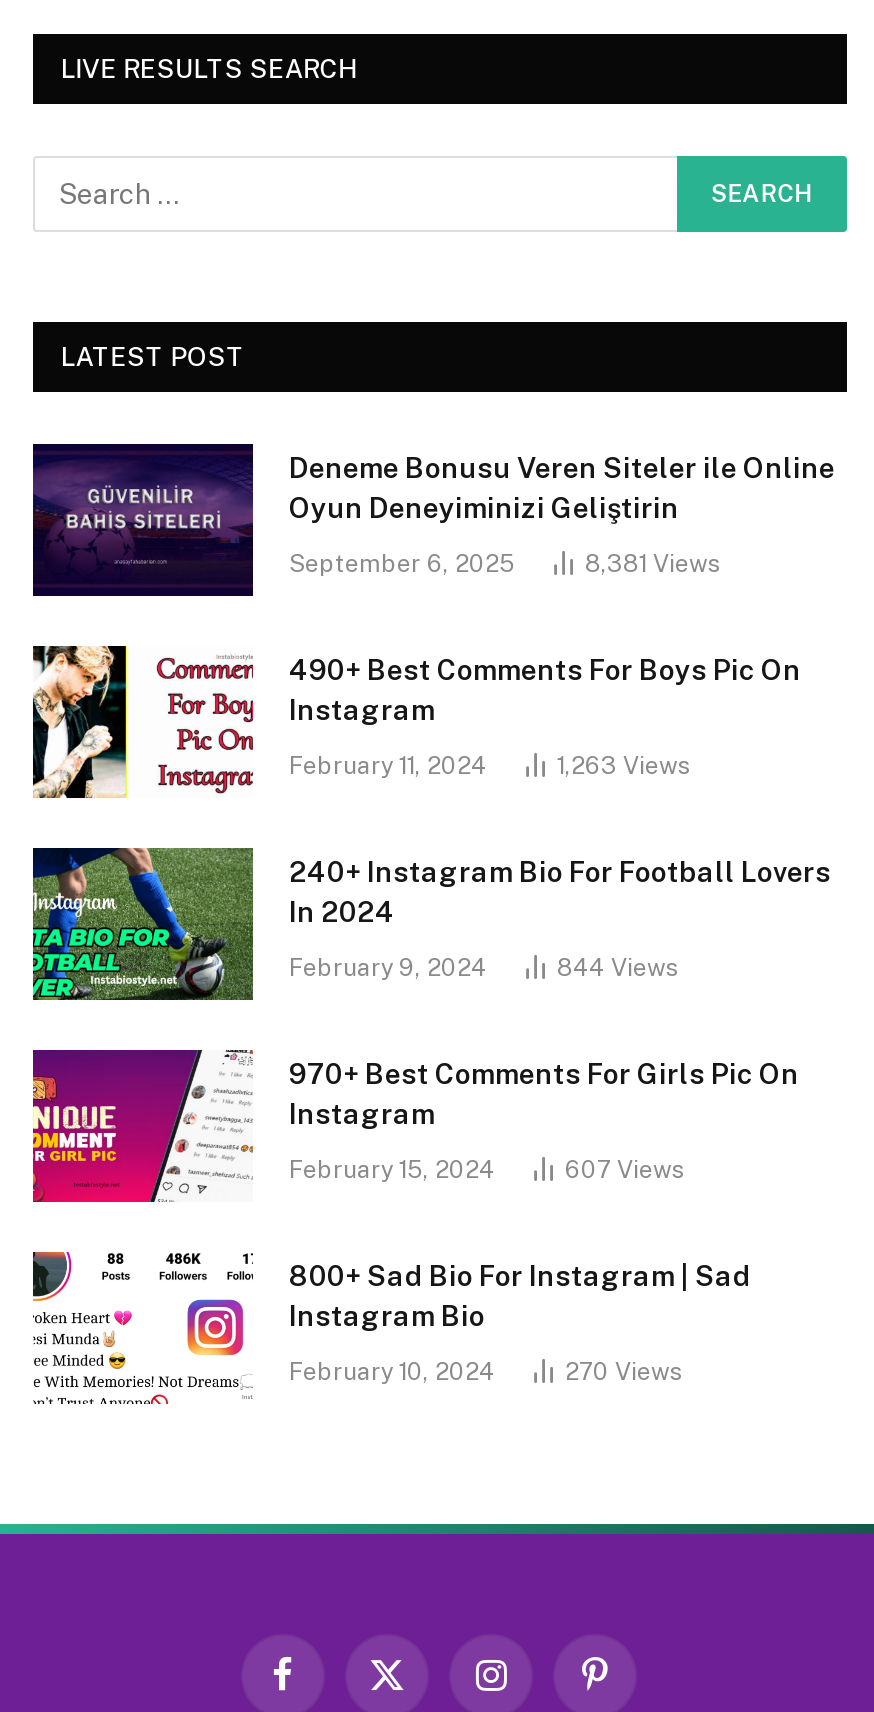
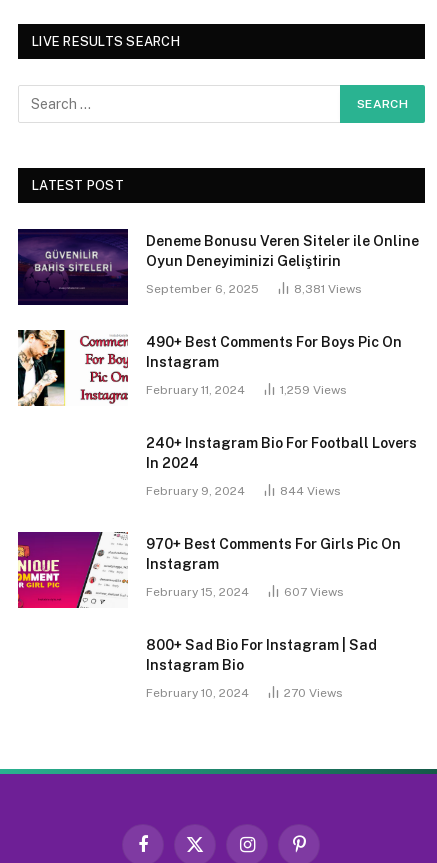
- 1,263 Views
+ 1,259 Views

- [image]

- [image]
